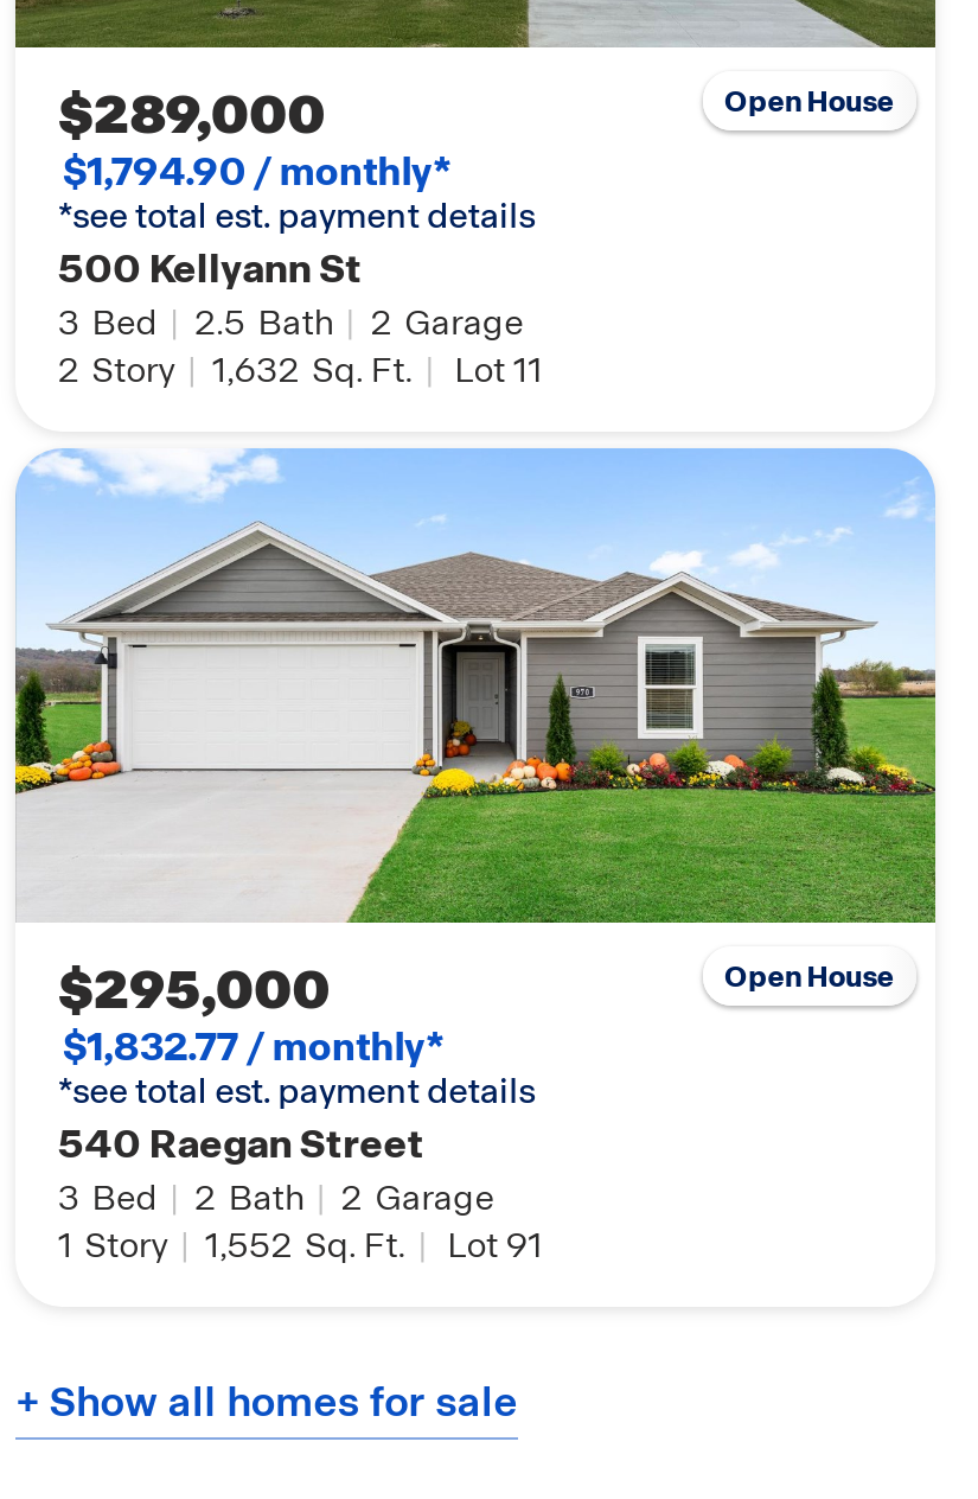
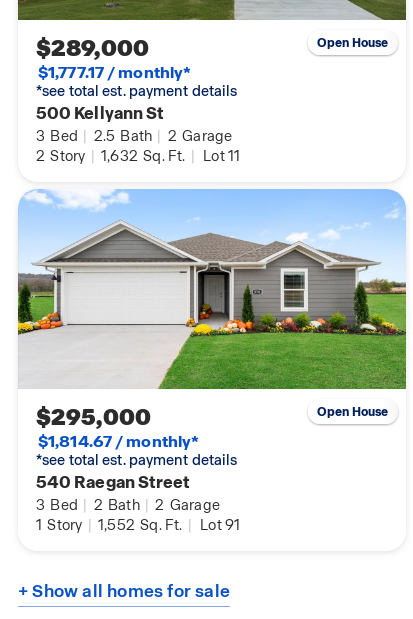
- $1,794.90 / monthly*
+ $1,777.17 / monthly*

- $1,832.77 / monthly*
+ $1,814.67 / monthly*
